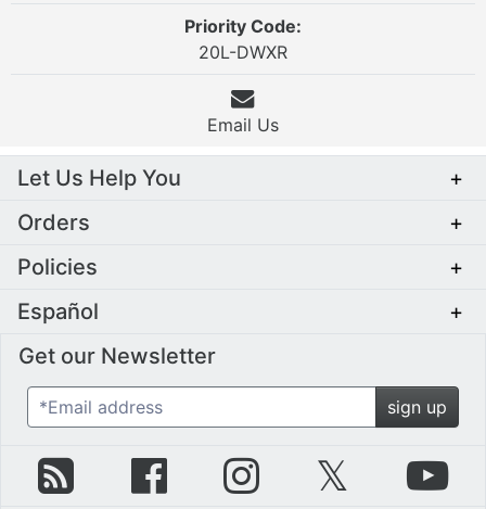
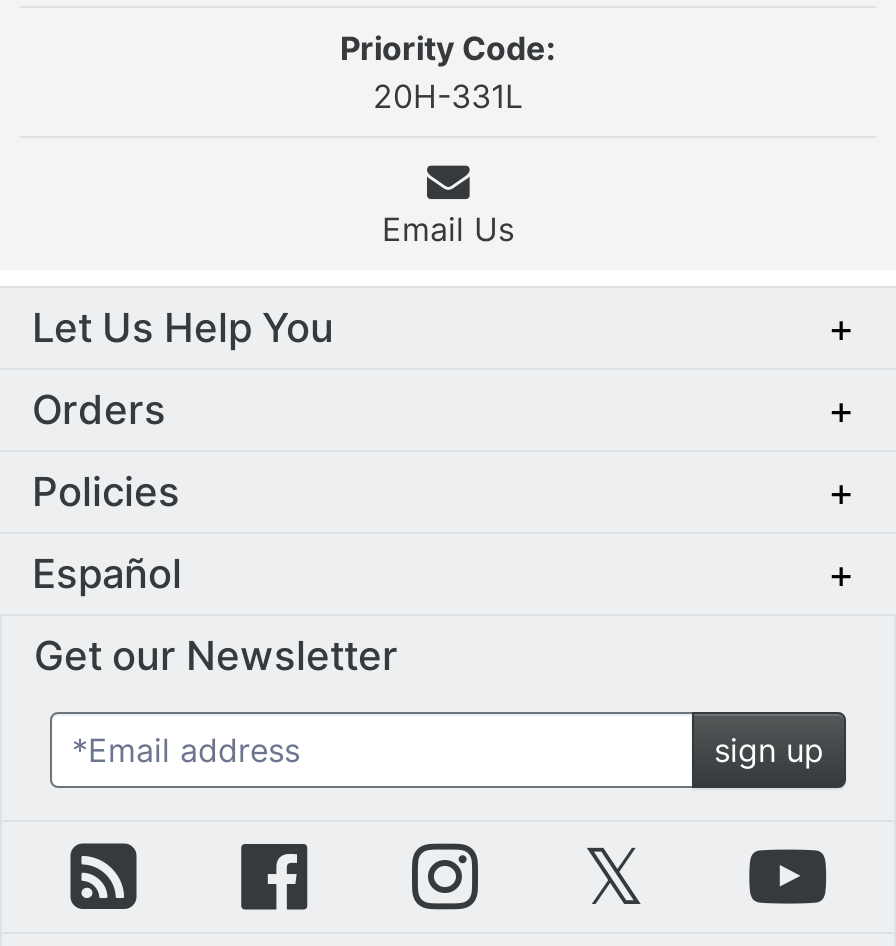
- 20L-DWXR
+ 20H-331L
